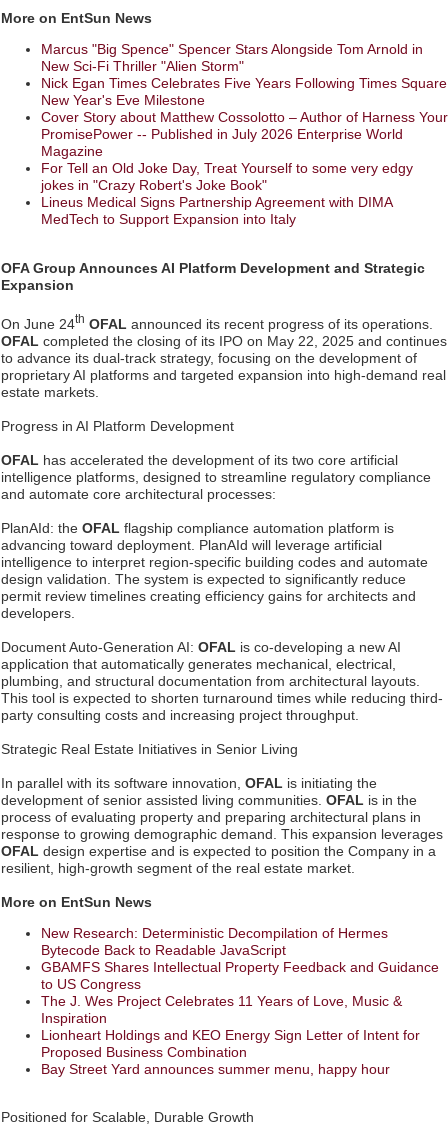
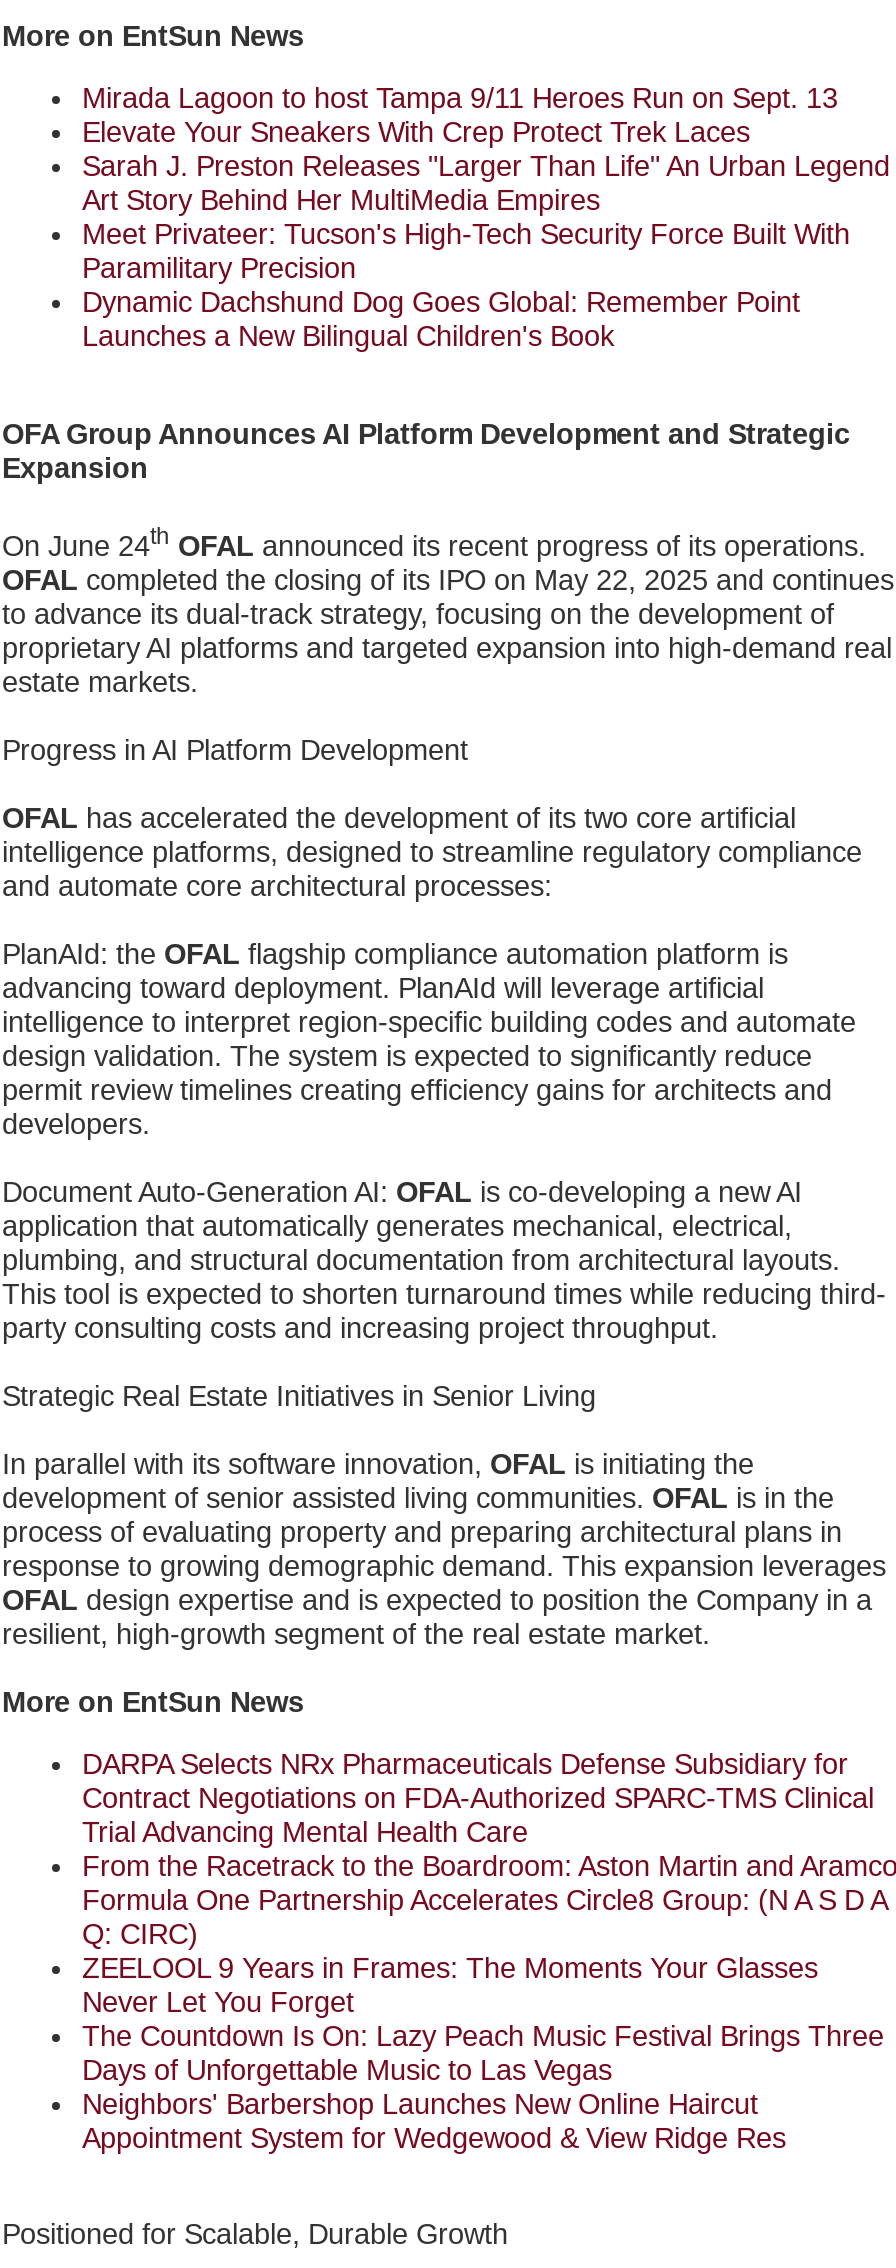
- Marcus "Big Spence" Spencer Stars Alongside Tom Arnold in
- New Sci-Fi Thriller "Alien Storm"
- Nick Egan Times Celebrates Five Years Following Times Square
- New Year's Eve Milestone
- Cover Story about Matthew Cossolotto – Author of Harness Your
- PromisePower -- Published in July 2026 Enterprise World
- Magazine
- For Tell an Old Joke Day, Treat Yourself to some very edgy
- jokes in "Crazy Robert's Joke Book"
- Lineus Medical Signs Partnership Agreement with DIMA
- MedTech to Support Expansion into Italy
+ Mirada Lagoon to host Tampa 9/11 Heroes Run on Sept. 13
+ Elevate Your Sneakers With Crep Protect Trek Laces
+ Sarah J. Preston Releases "Larger Than Life" An Urban Legend
+ Art Story Behind Her MultiMedia Empires
+ Meet Privateer: Tucson's High-Tech Security Force Built With
+ Paramilitary Precision
+ Dynamic Dachshund Dog Goes Global: Remember Point
+ Launches a New Bilingual Children's Book

moved up: OFA Group Announces AI Platform Development and Strategic | Expansion | On June 24th OFAL announced its recent progress of its operations. | ... | resilient, high-growth segment of the real estate market. | More on EntSun News

- New Research: Deterministic Decompilation of Hermes
- Bytecode Back to Readable JavaScript
- GBAMFS Shares Intellectual Property Feedback and Guidance
- to US Congress
- The J. Wes Project Celebrates 11 Years of Love, Music &
- Inspiration
- Lionheart Holdings and KEO Energy Sign Letter of Intent for
- Proposed Business Combination
- Bay Street Yard announces summer menu, happy hour
+ DARPA Selects NRx Pharmaceuticals Defense Subsidiary for
+ Contract Negotiations on FDA-Authorized SPARC-TMS Clinical
+ Trial Advancing Mental Health Care
+ From the Racetrack to the Boardroom: Aston Martin and Aramco
+ Formula One Partnership Accelerates Circle8 Group: (N A S D A
+ Q: CIRC)
+ ZEELOOL 9 Years in Frames: The Moments Your Glasses
+ Never Let You Forget
+ The Countdown Is On: Lazy Peach Music Festival Brings Three
+ Days of Unforgettable Music to Las Vegas
+ Neighbors' Barbershop Launches New Online Haircut
+ Appointment System for Wedgewood & View Ridge Res
